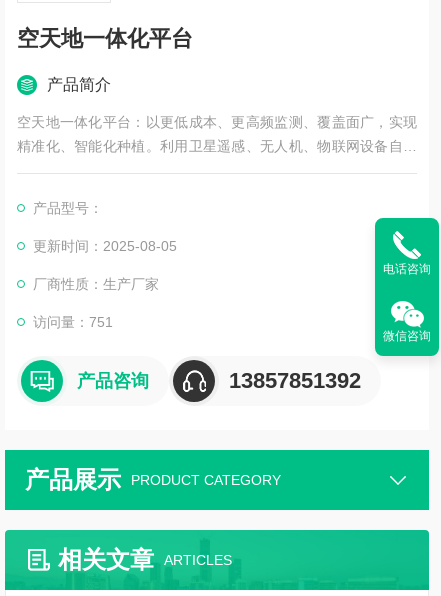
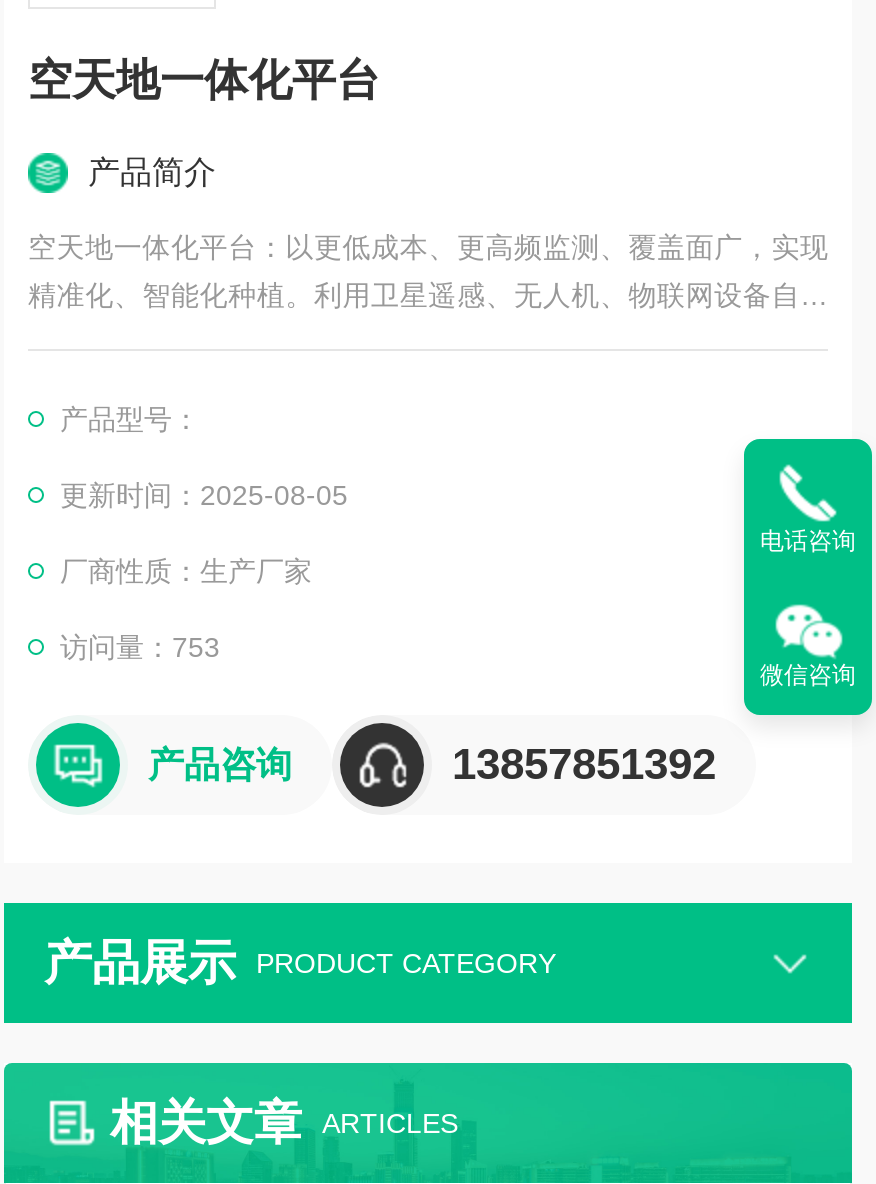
- 访问量：751
+ 访问量：753
